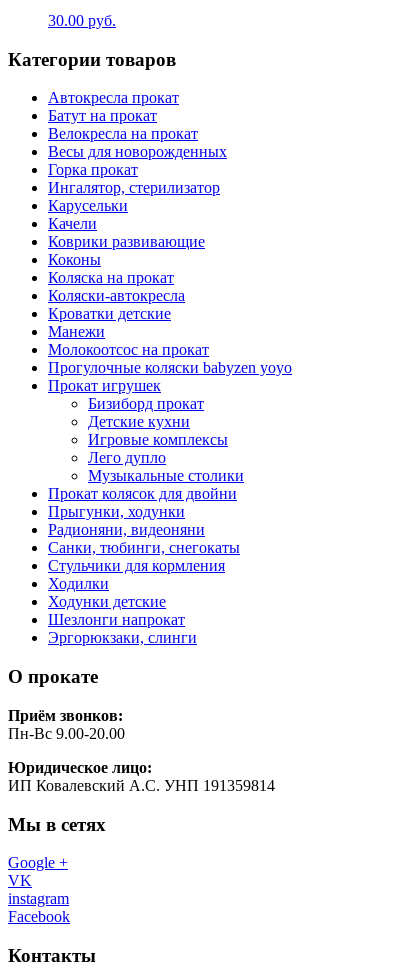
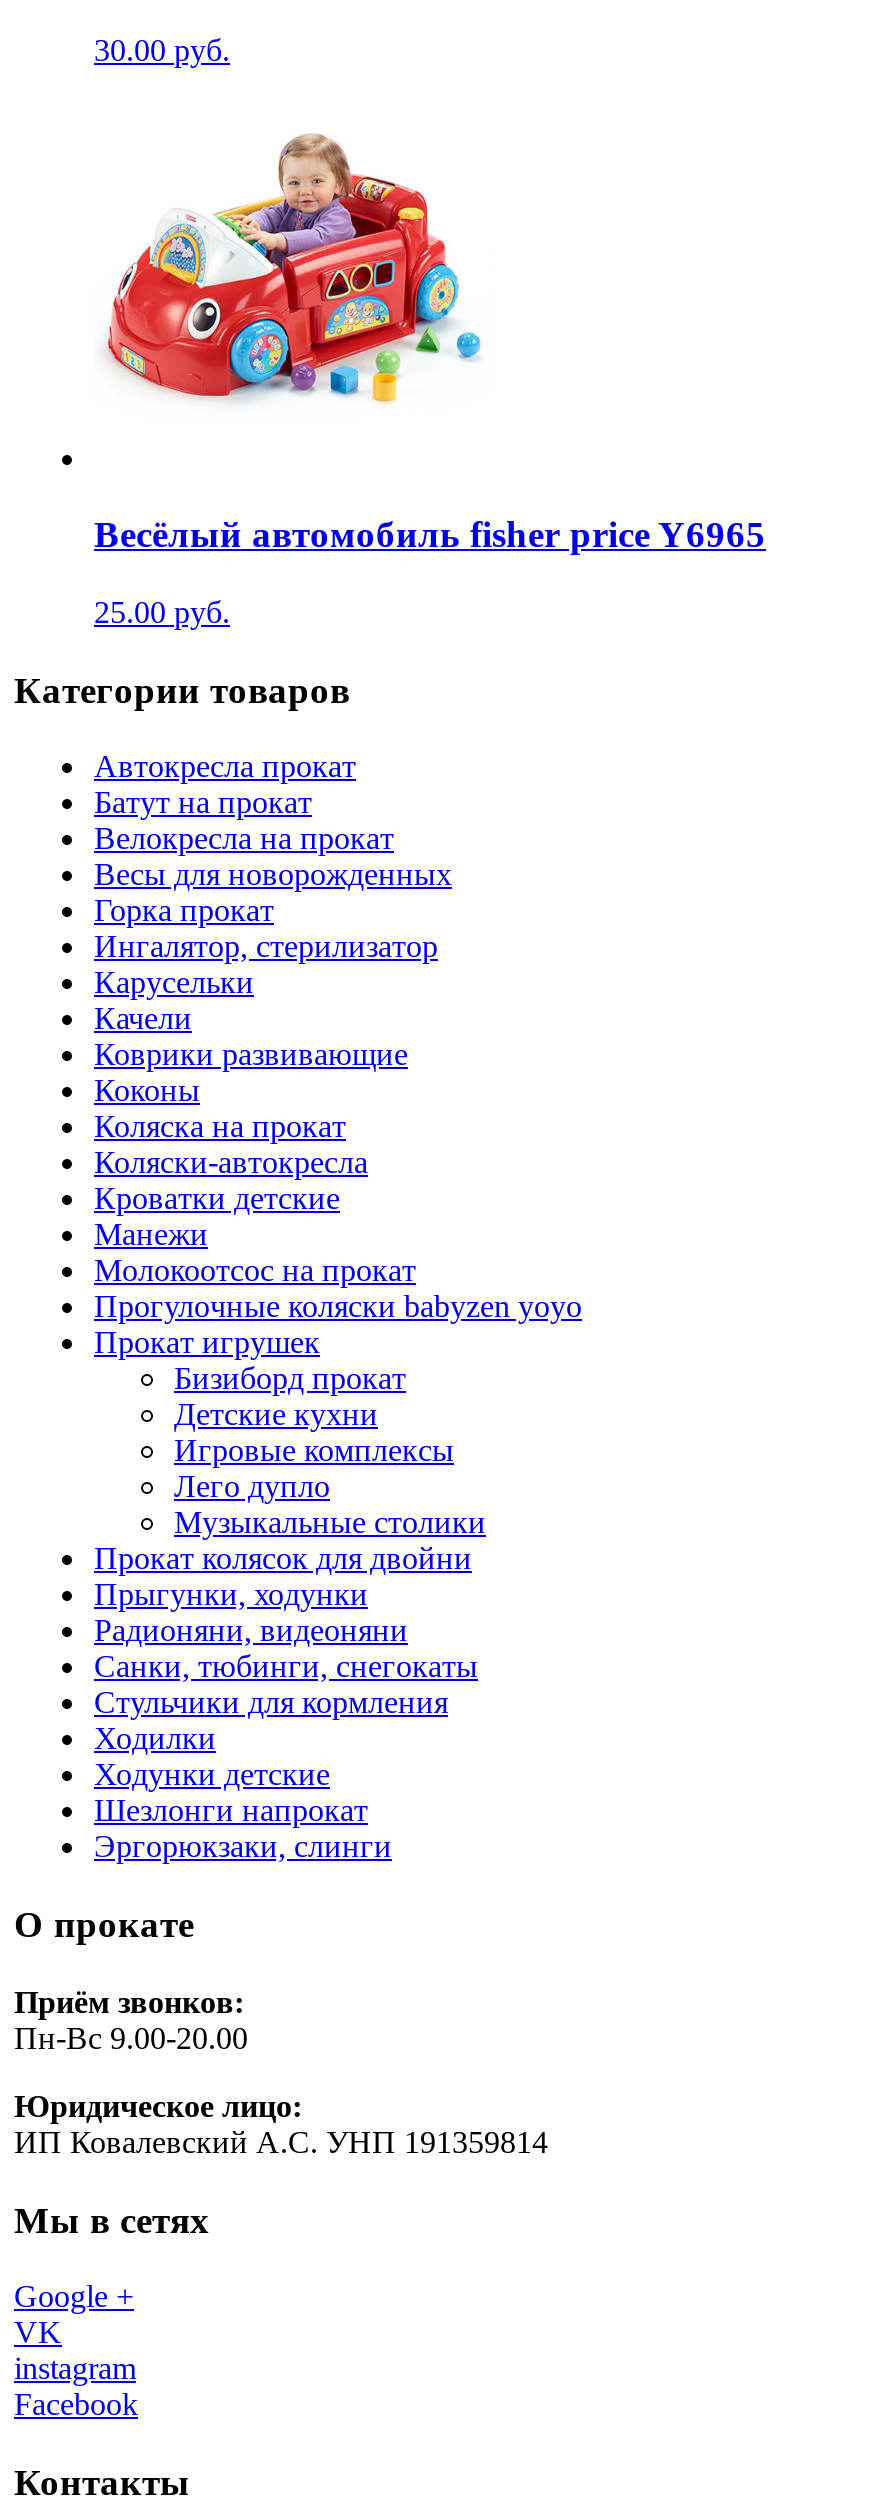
+ Весёлый автомобиль fisher price Y6965
+ 25.00 руб.

+ [image]
